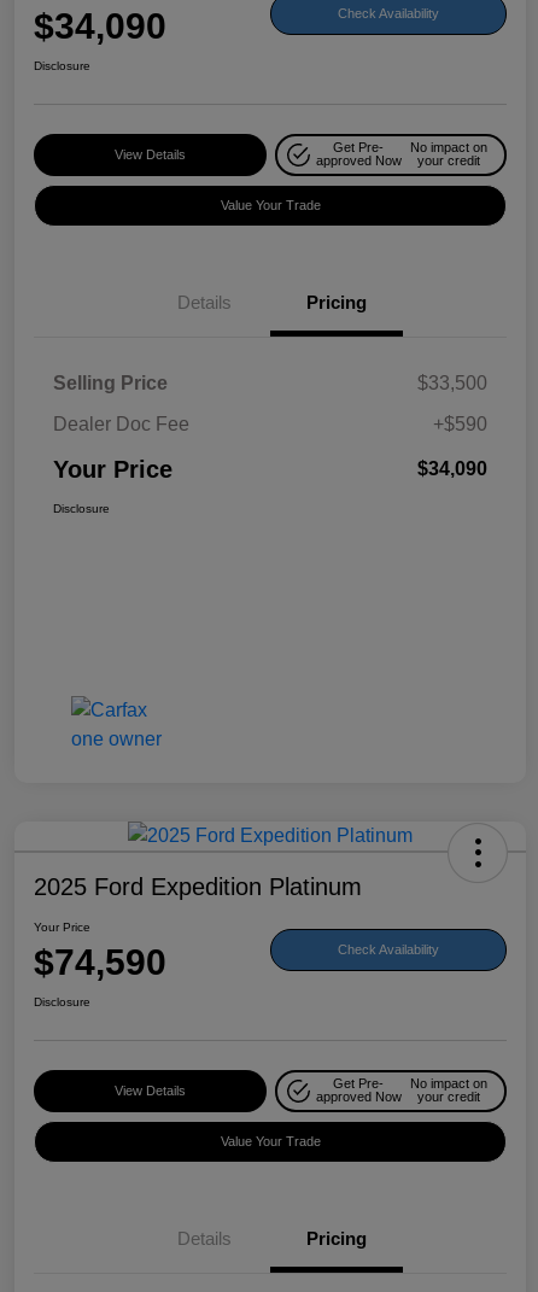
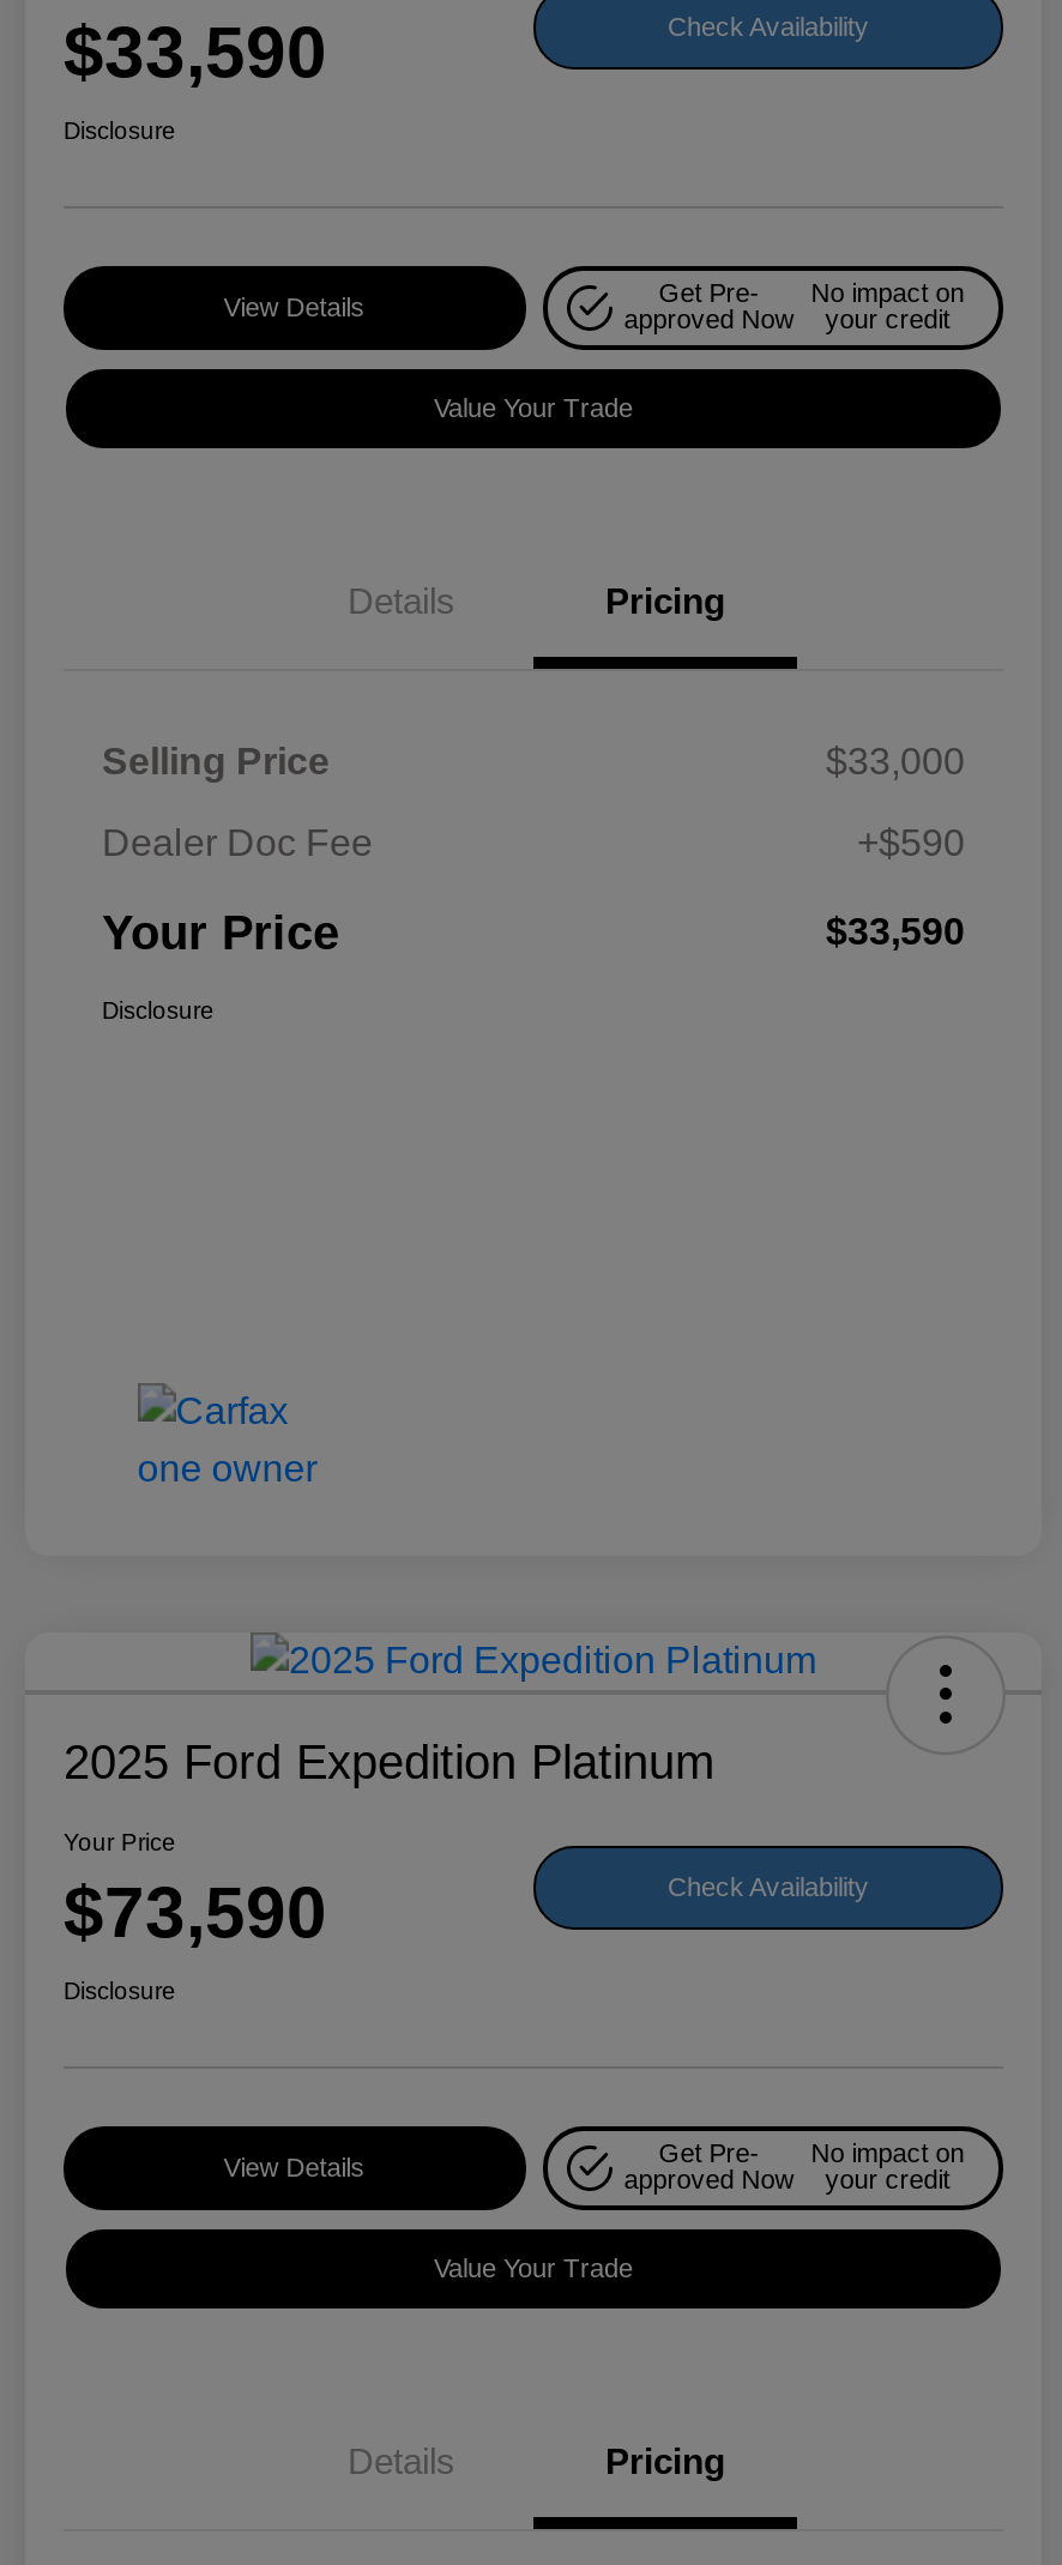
- $34,090
+ $33,590

- $33,500
+ $33,000

- $34,090
+ $33,590

- $74,590
+ $73,590
